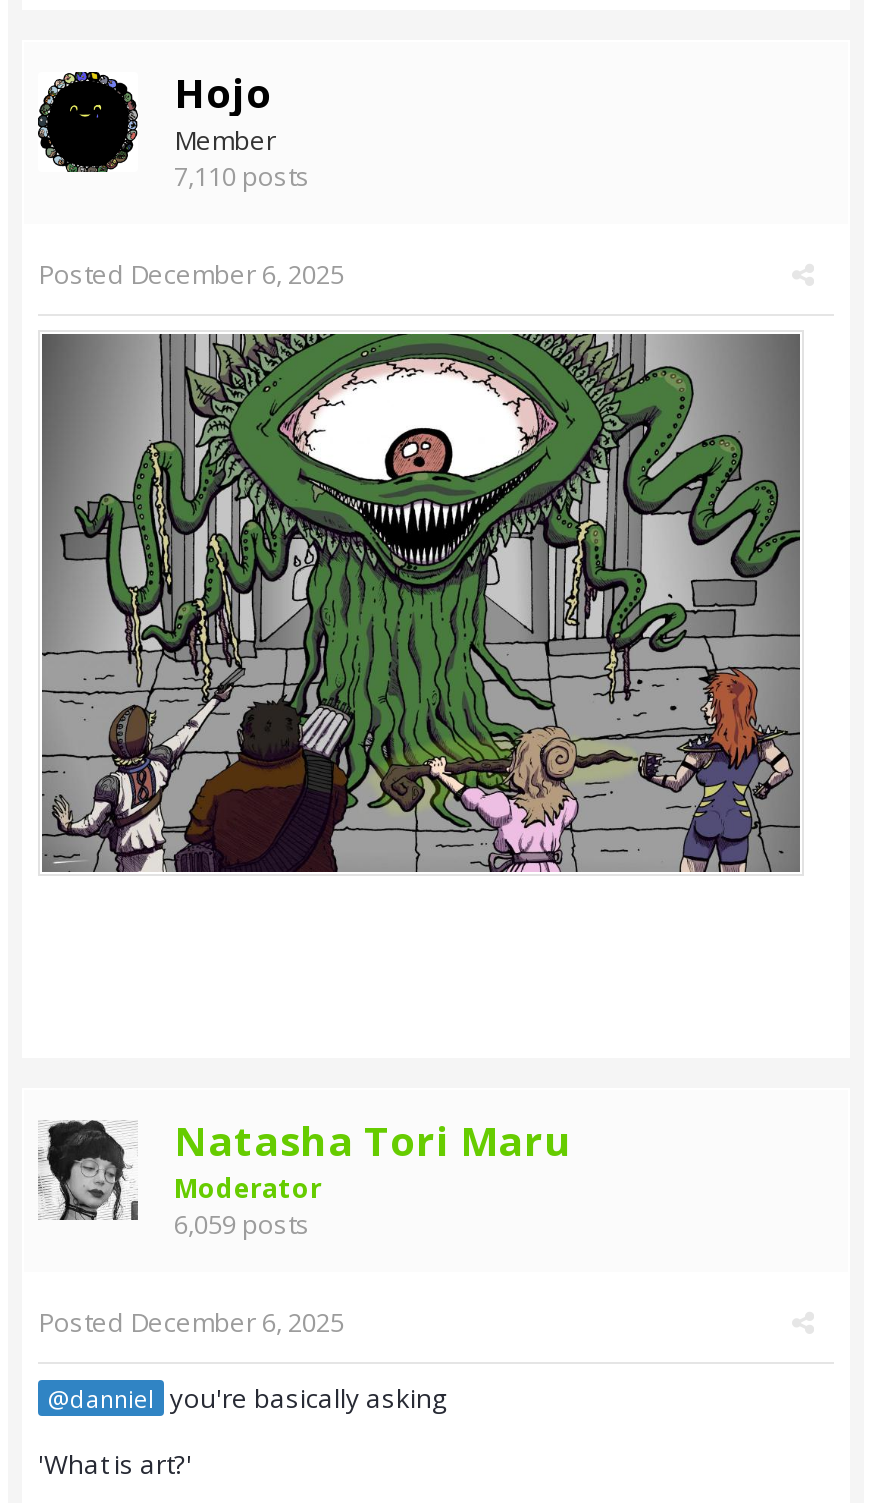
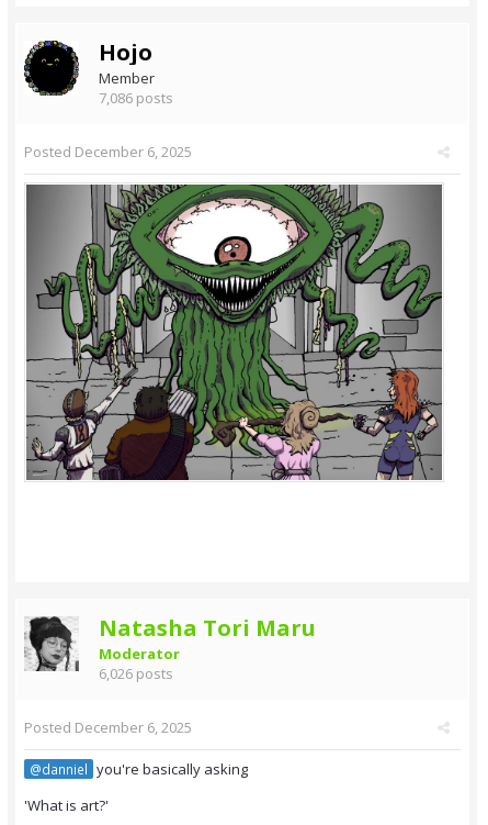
- 7,110 posts
+ 7,086 posts

- 6,059 posts
+ 6,026 posts
